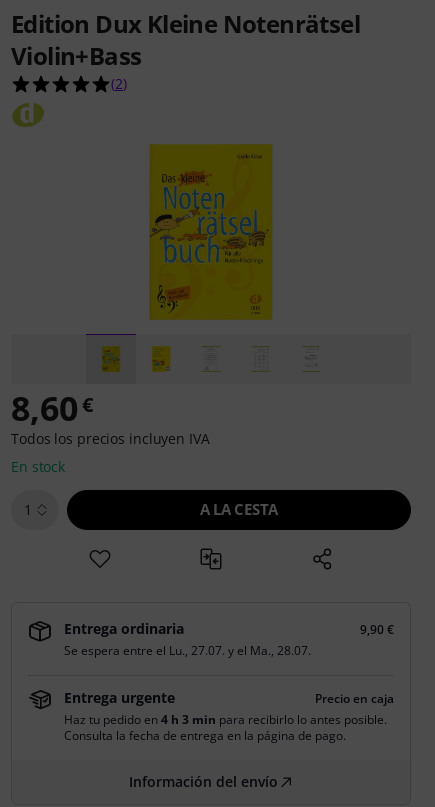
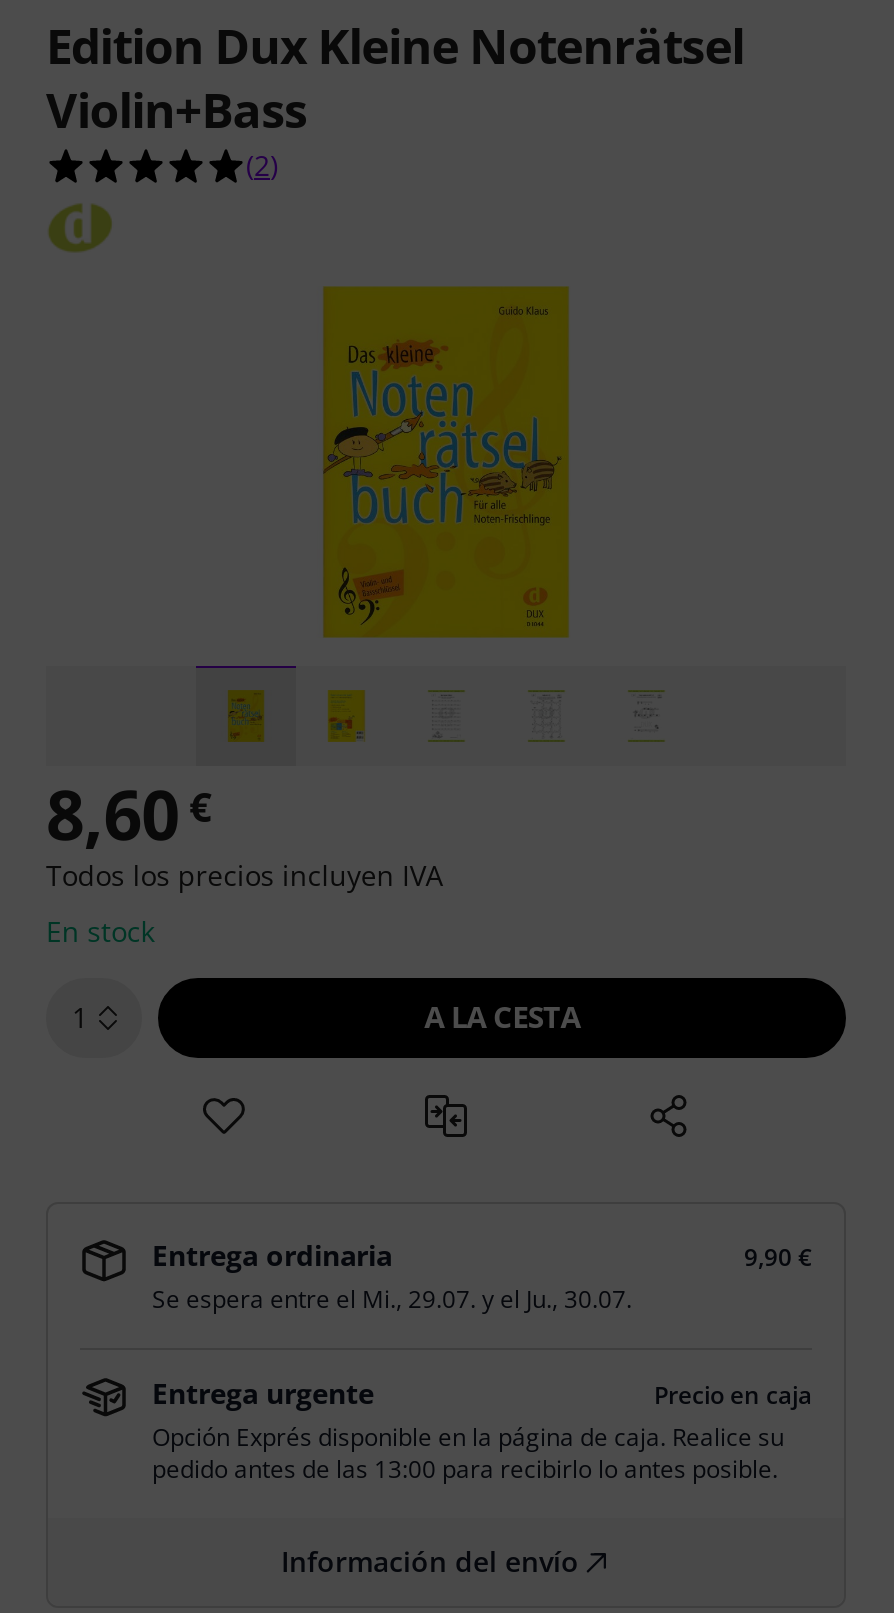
- Se espera entre el Lu., 27.07. y el Ma., 28.07.
+ Se espera entre el Mi., 29.07. y el Ju., 30.07.

- Haz tu pedido en 4 h 3 min para recibirlo lo antes posible.
- Consulta la fecha de entrega en la página de pago.
+ Opción Exprés disponible en la página de caja. Realice su
+ pedido antes de las 13:00 para recibirlo lo antes posible.
